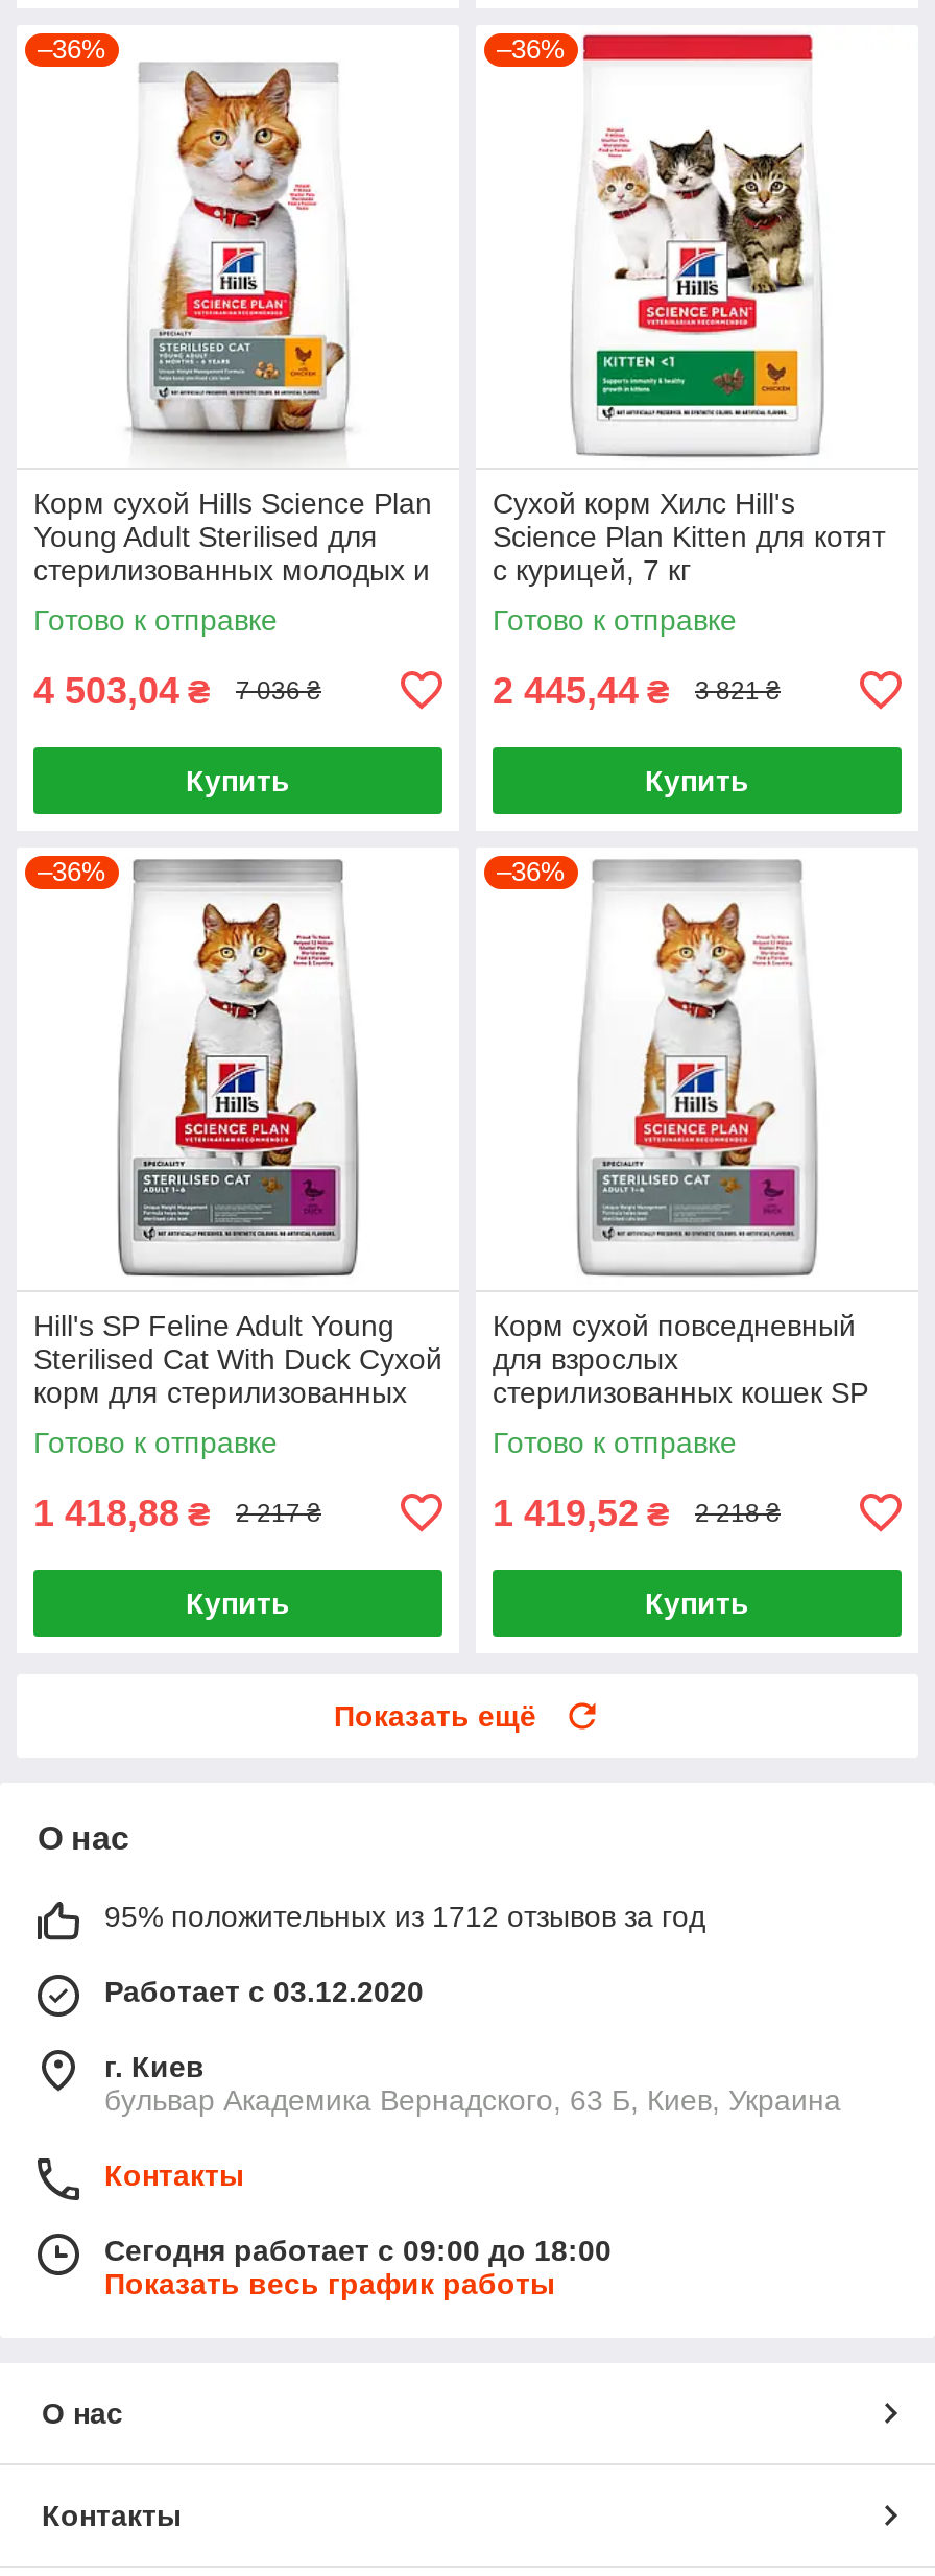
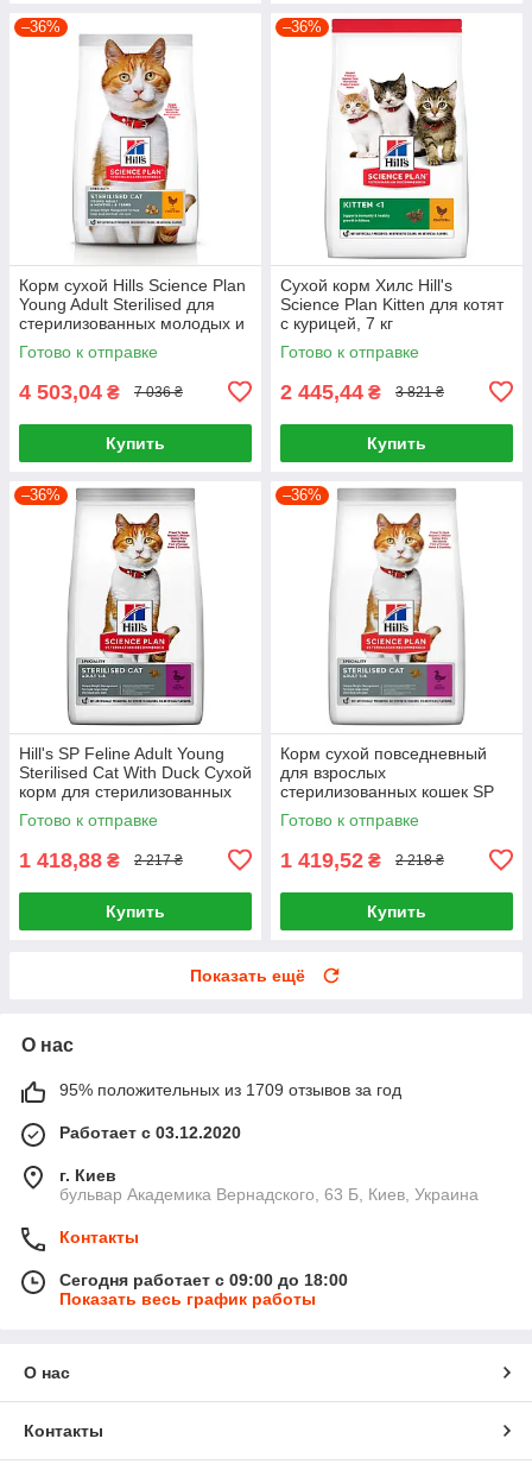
- 95% положительных из 1712 отзывов за год
+ 95% положительных из 1709 отзывов за год
